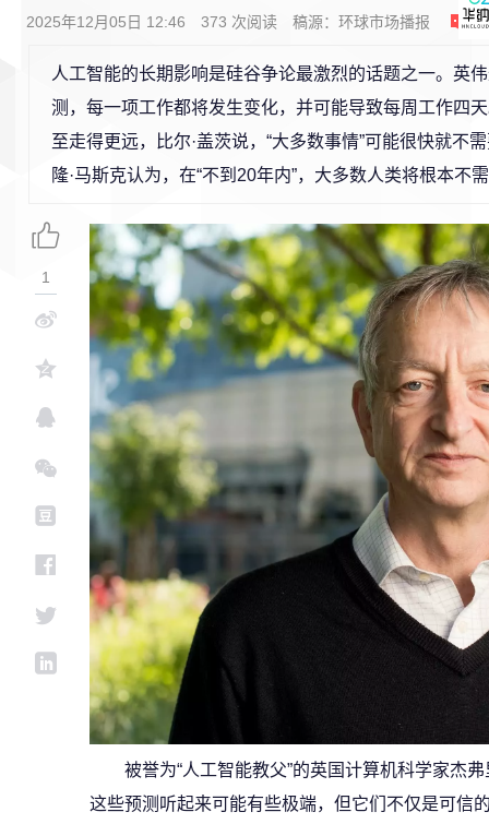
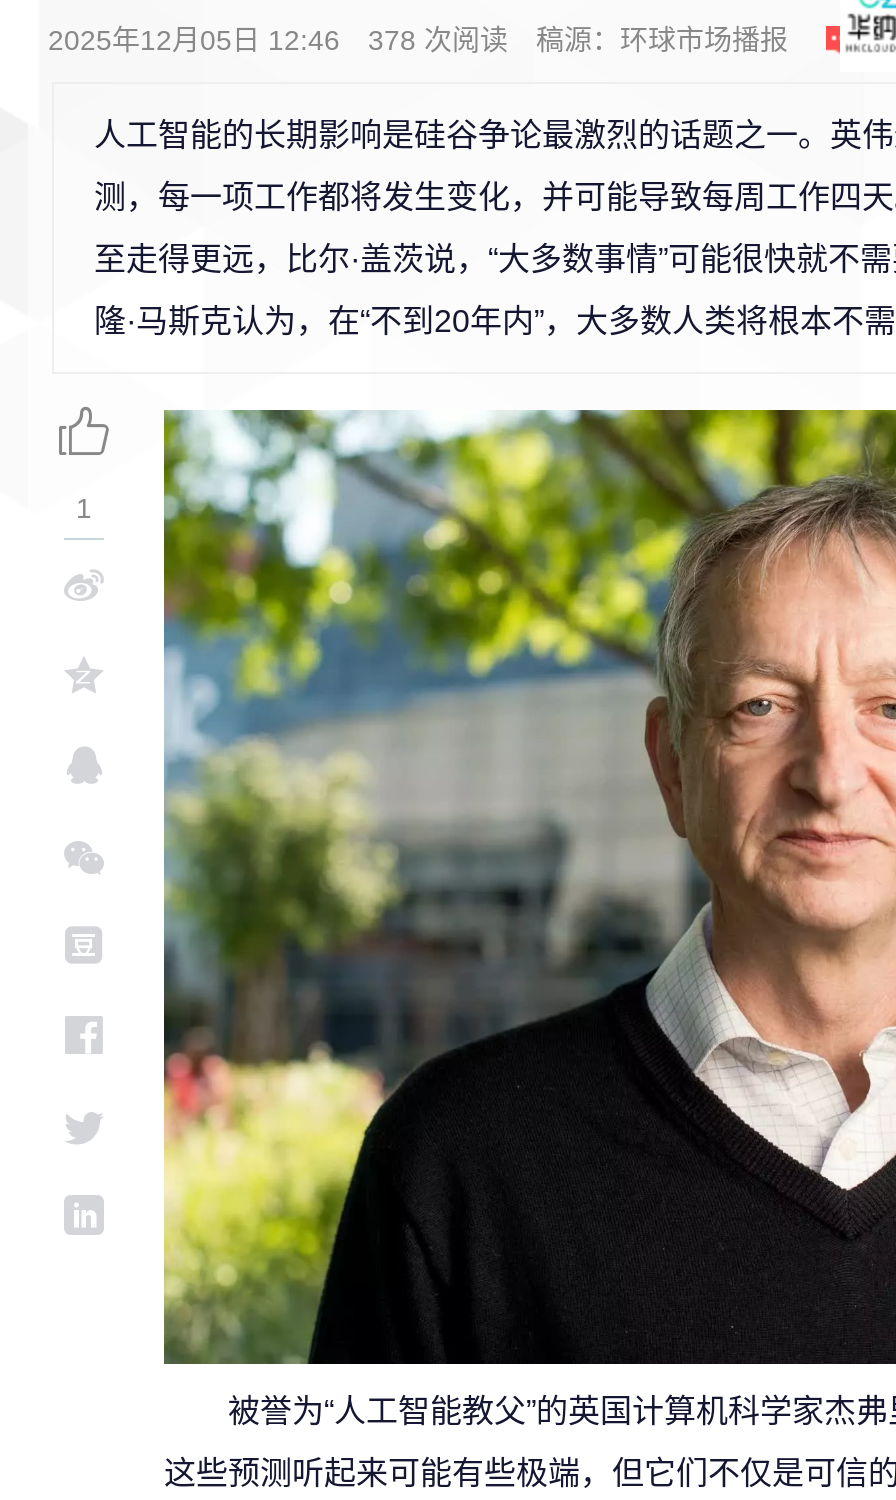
- 2025年12月05日 12:46 373次阅读 稿源：环球市场播报
+ 2025年12月05日 12:46 378次阅读 稿源：环球市场播报
